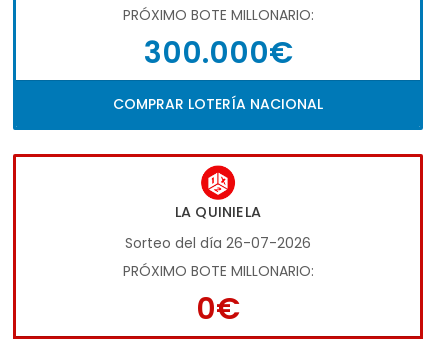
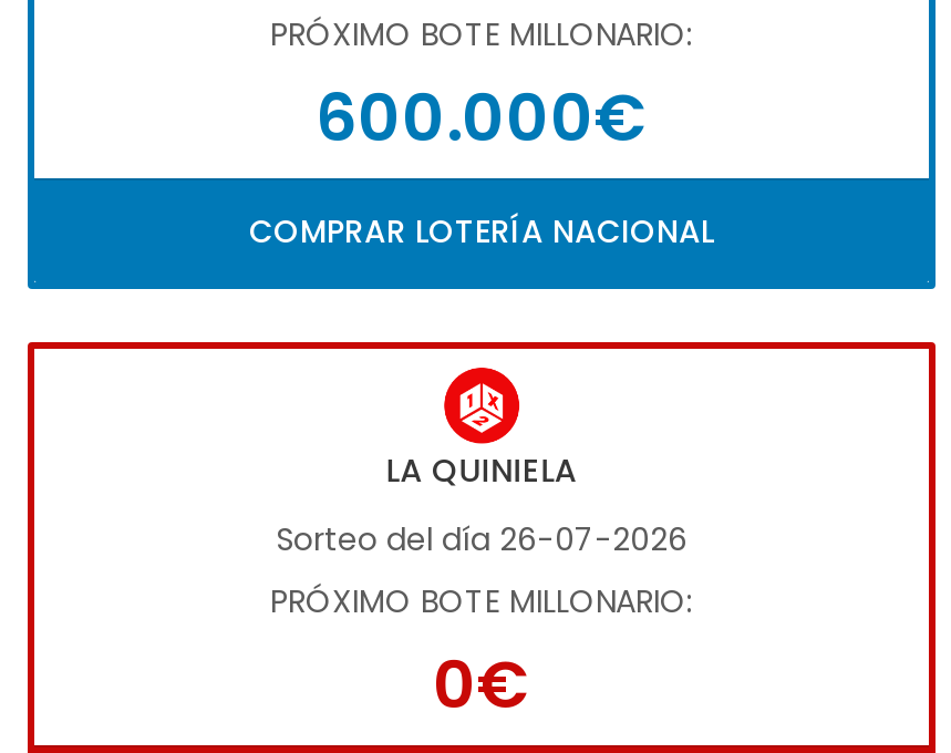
- 300.000€
+ 600.000€
